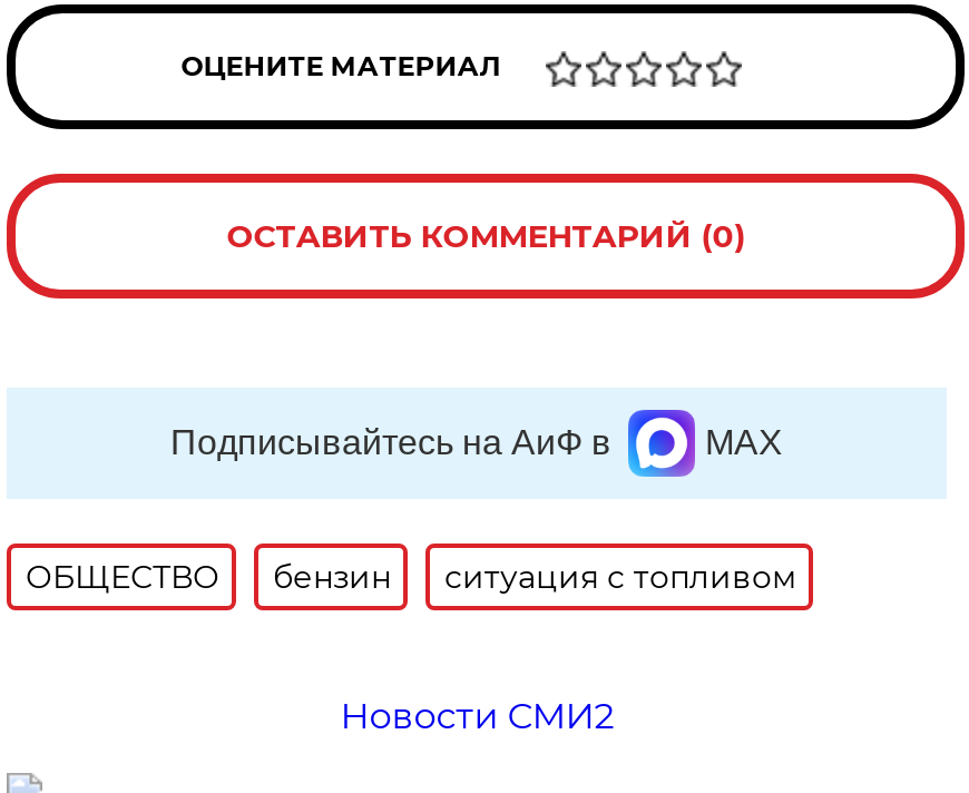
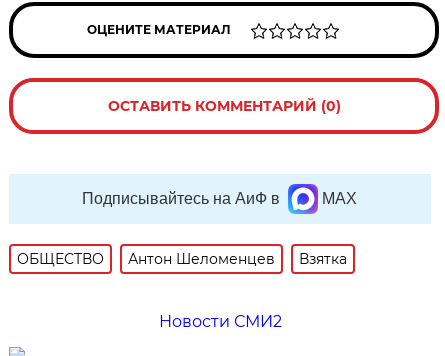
- бензин
- ситуация с топливом
+ Антон Шеломенцев
+ Взятка
